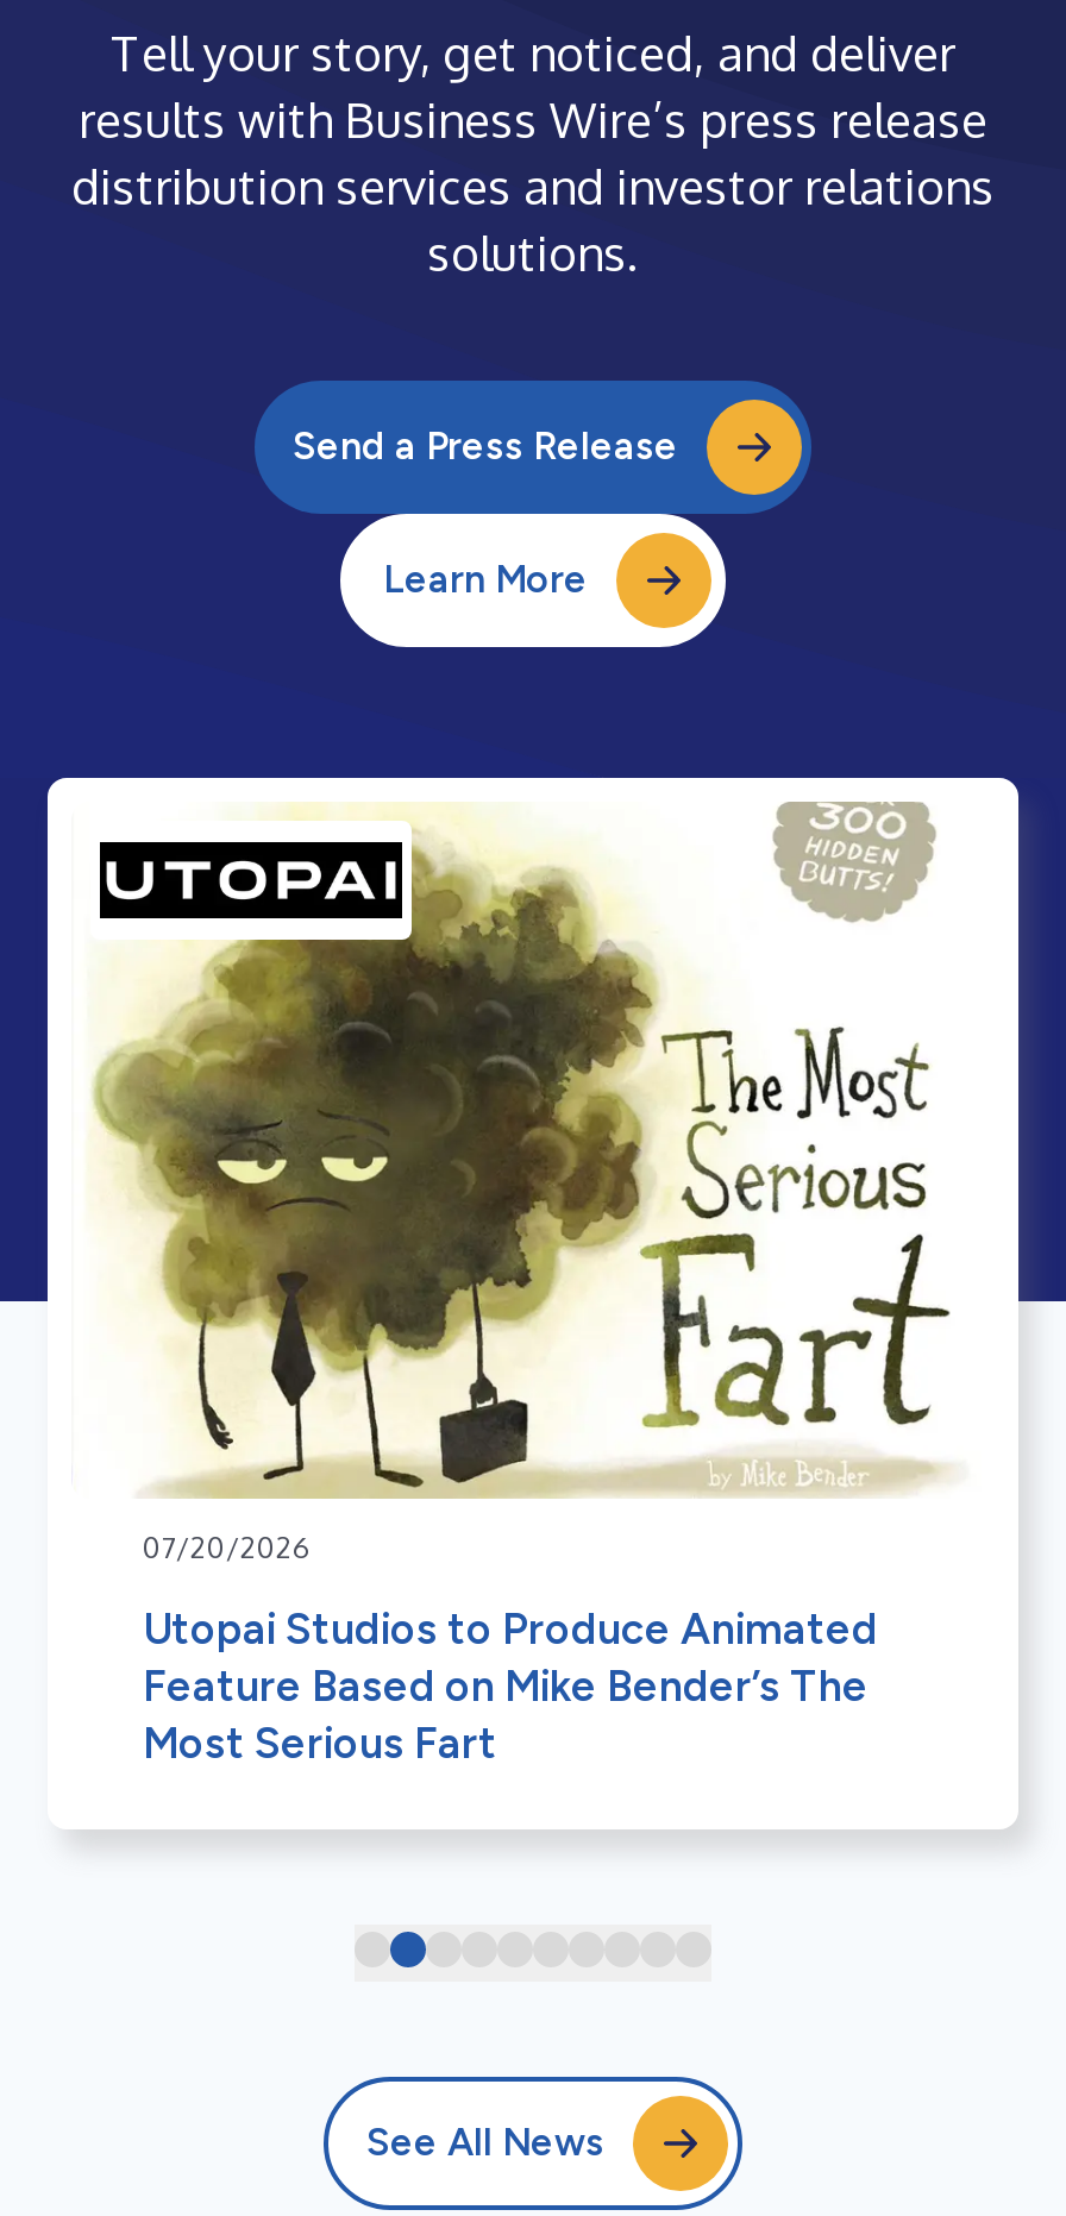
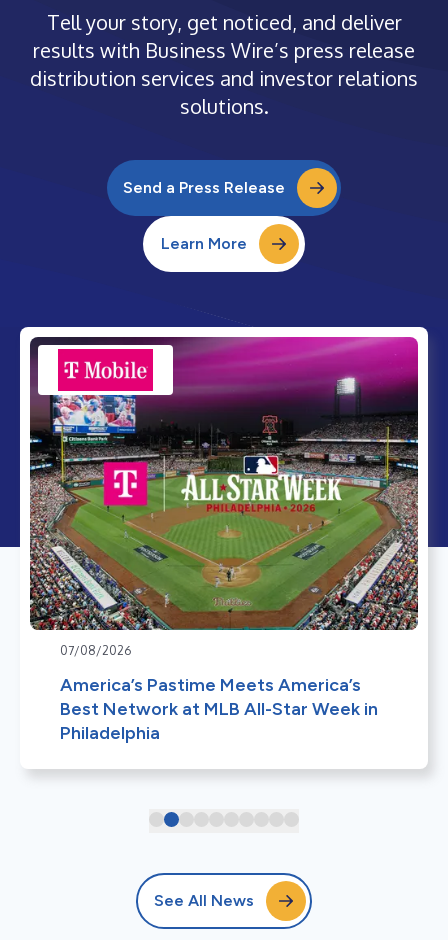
- [image]
- 07/20/2026
+ [image]
+ 07/08/2026

- Utopai Studios to Produce Animated
- Feature Based on Mike Bender’s The
- Most Serious Fart
+ America’s Pastime Meets America’s
+ Best Network at MLB All-Star Week in
+ Philadelphia
